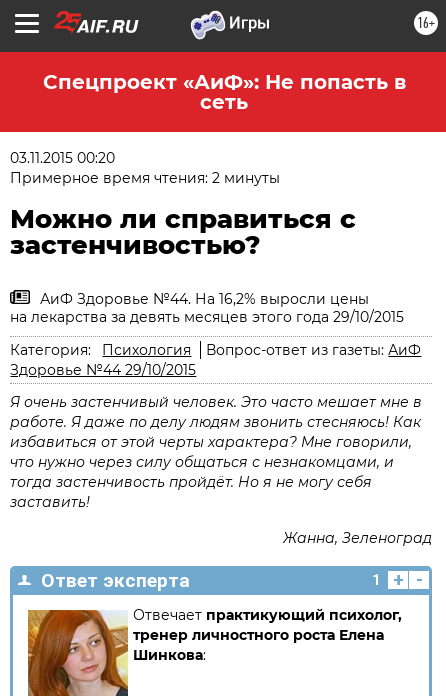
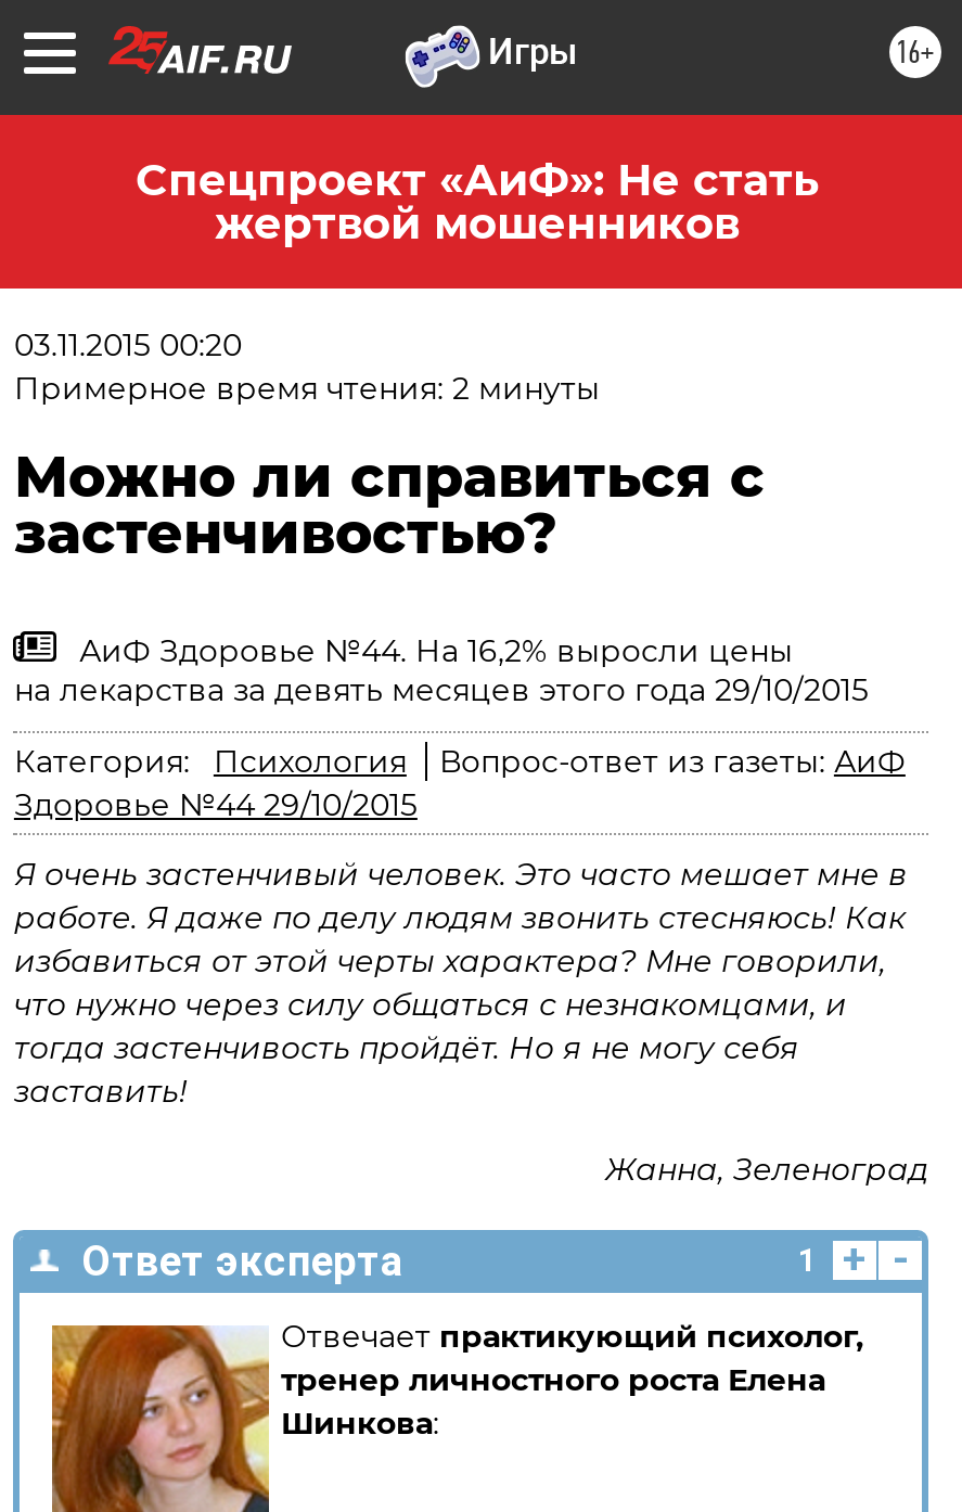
- Спецпроект «АиФ»: Не попасть в
- сеть
+ Спецпроект «АиФ»: Не стать
+ жертвой мошенников
